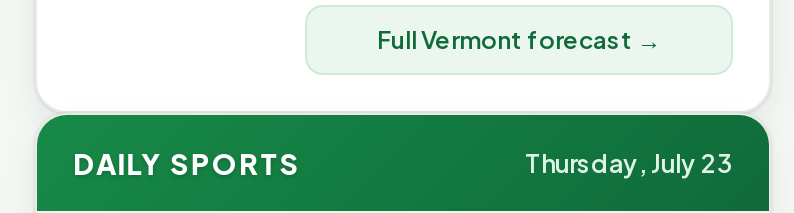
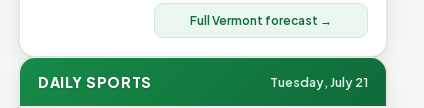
- Thursday, July 23
+ Tuesday, July 21
